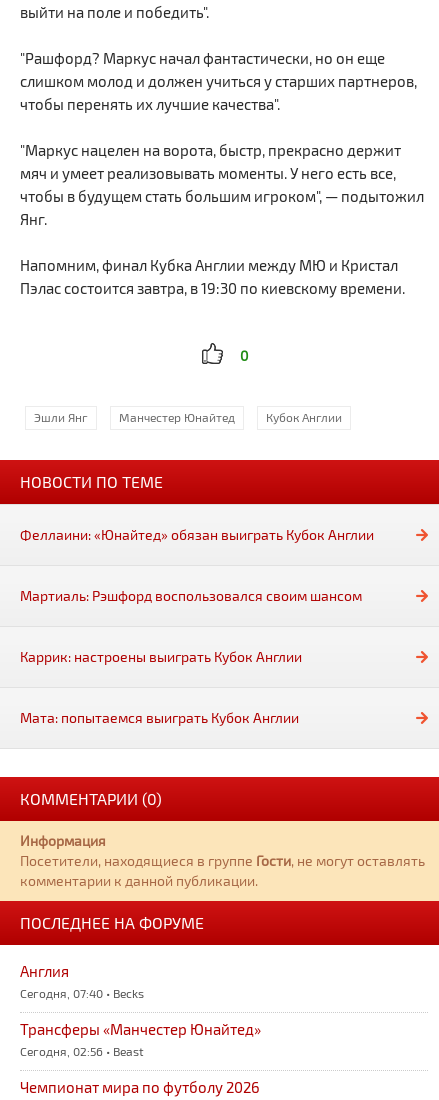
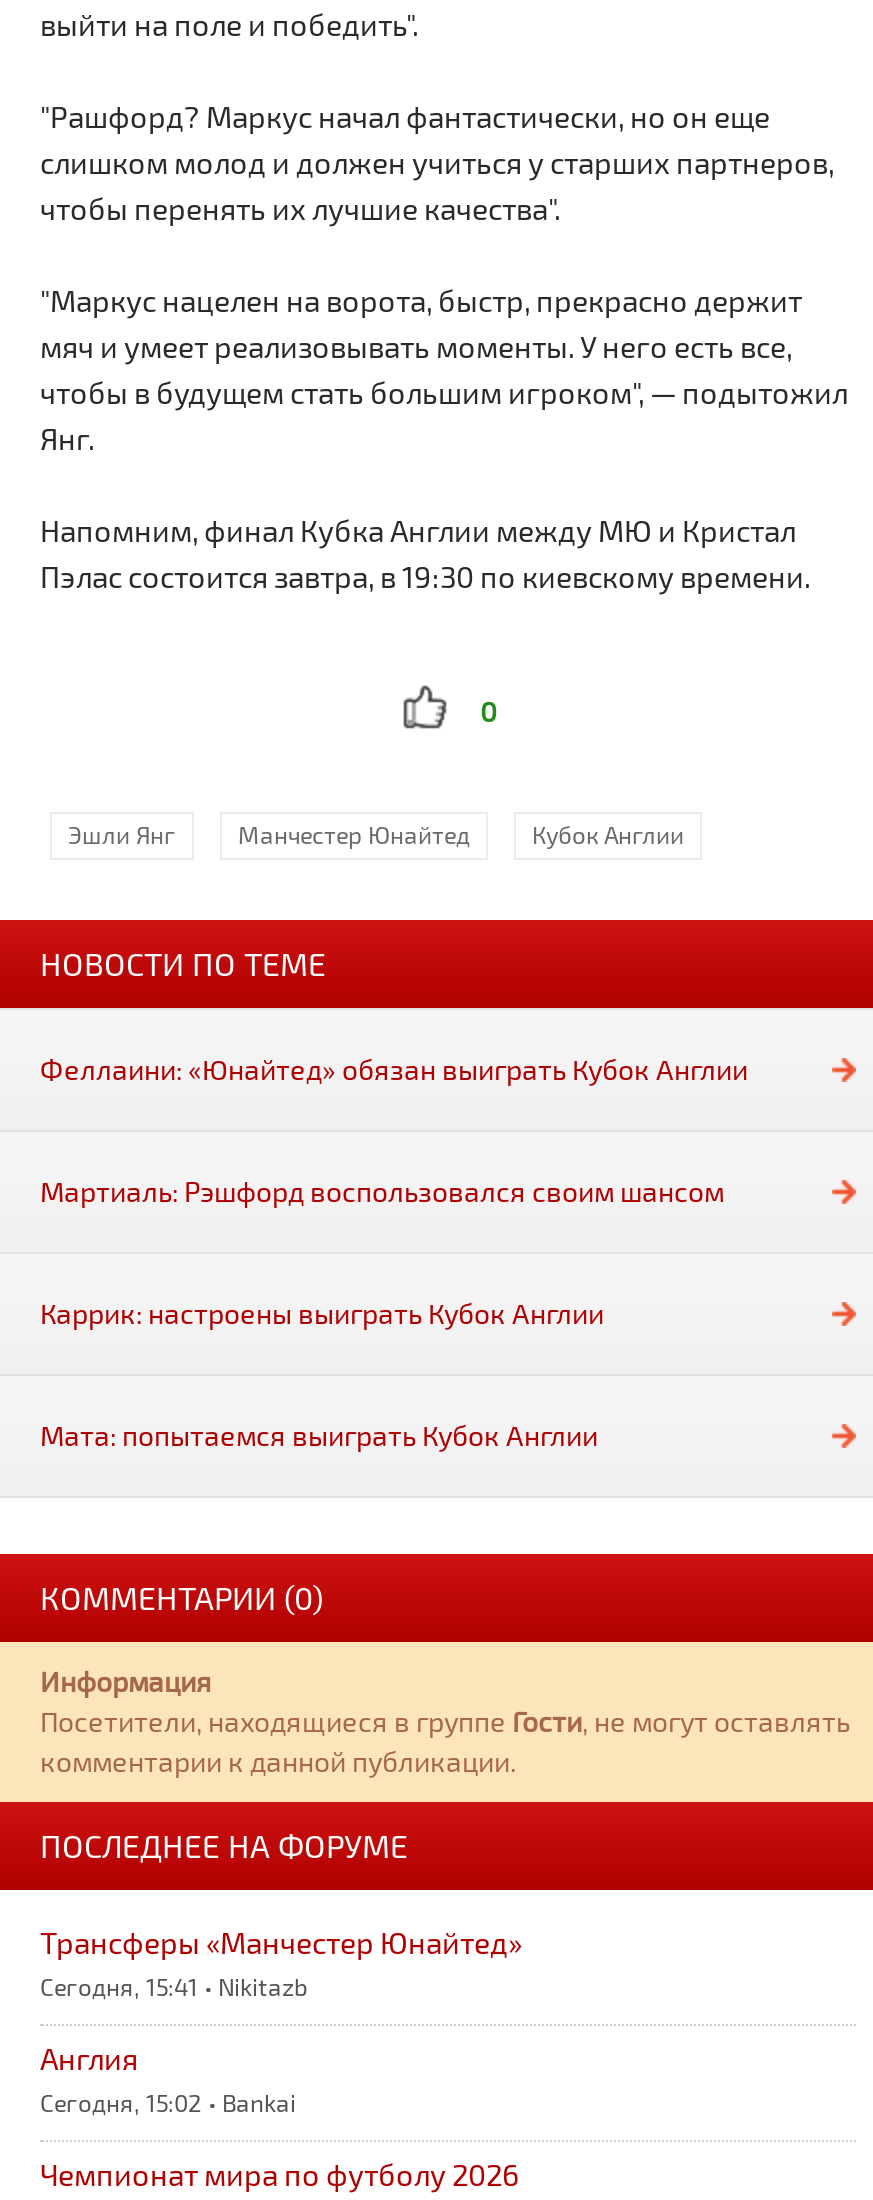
+ Сегодня, 15:41 • Nikitazb

moved down: Англия

- Сегодня, 07:40 • Becks
- Сегодня, 02:56 • Beast
+ Сегодня, 15:02 • Bankai

moved up: Трансферы «Манчестер Юнайтед»
